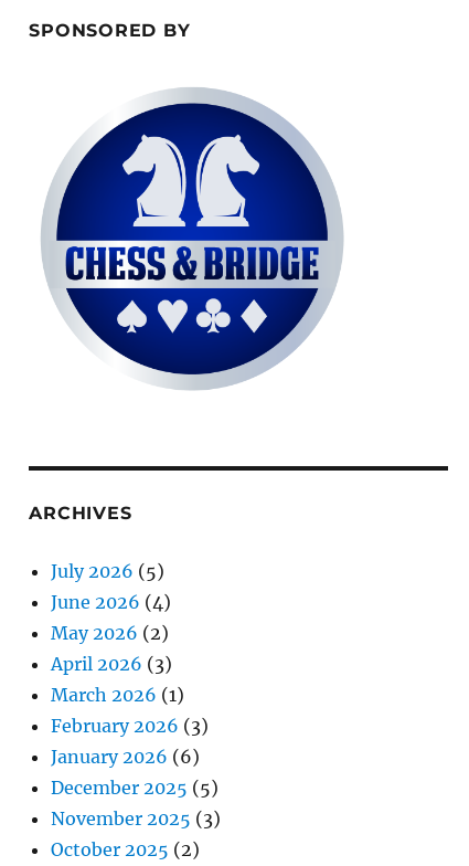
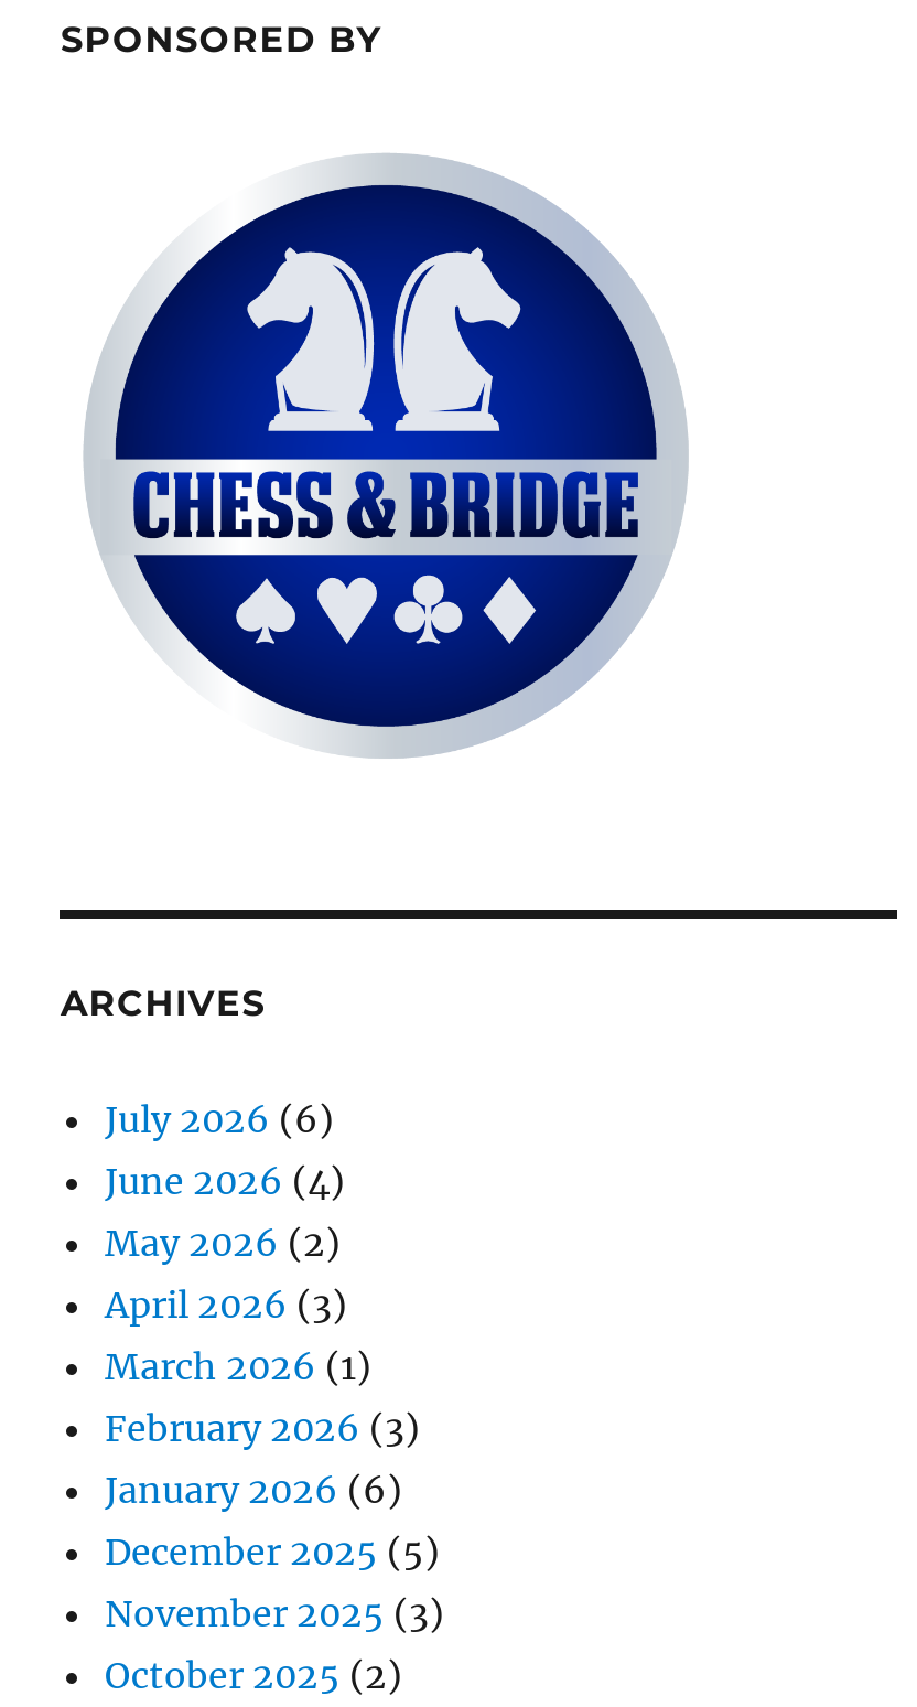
- July 2026 (5)
+ July 2026 (6)
